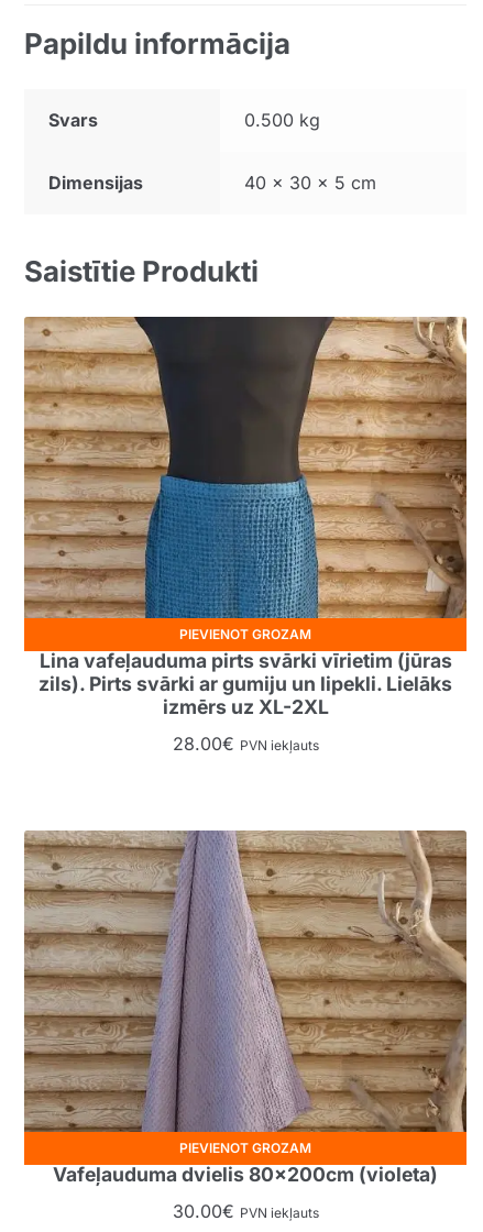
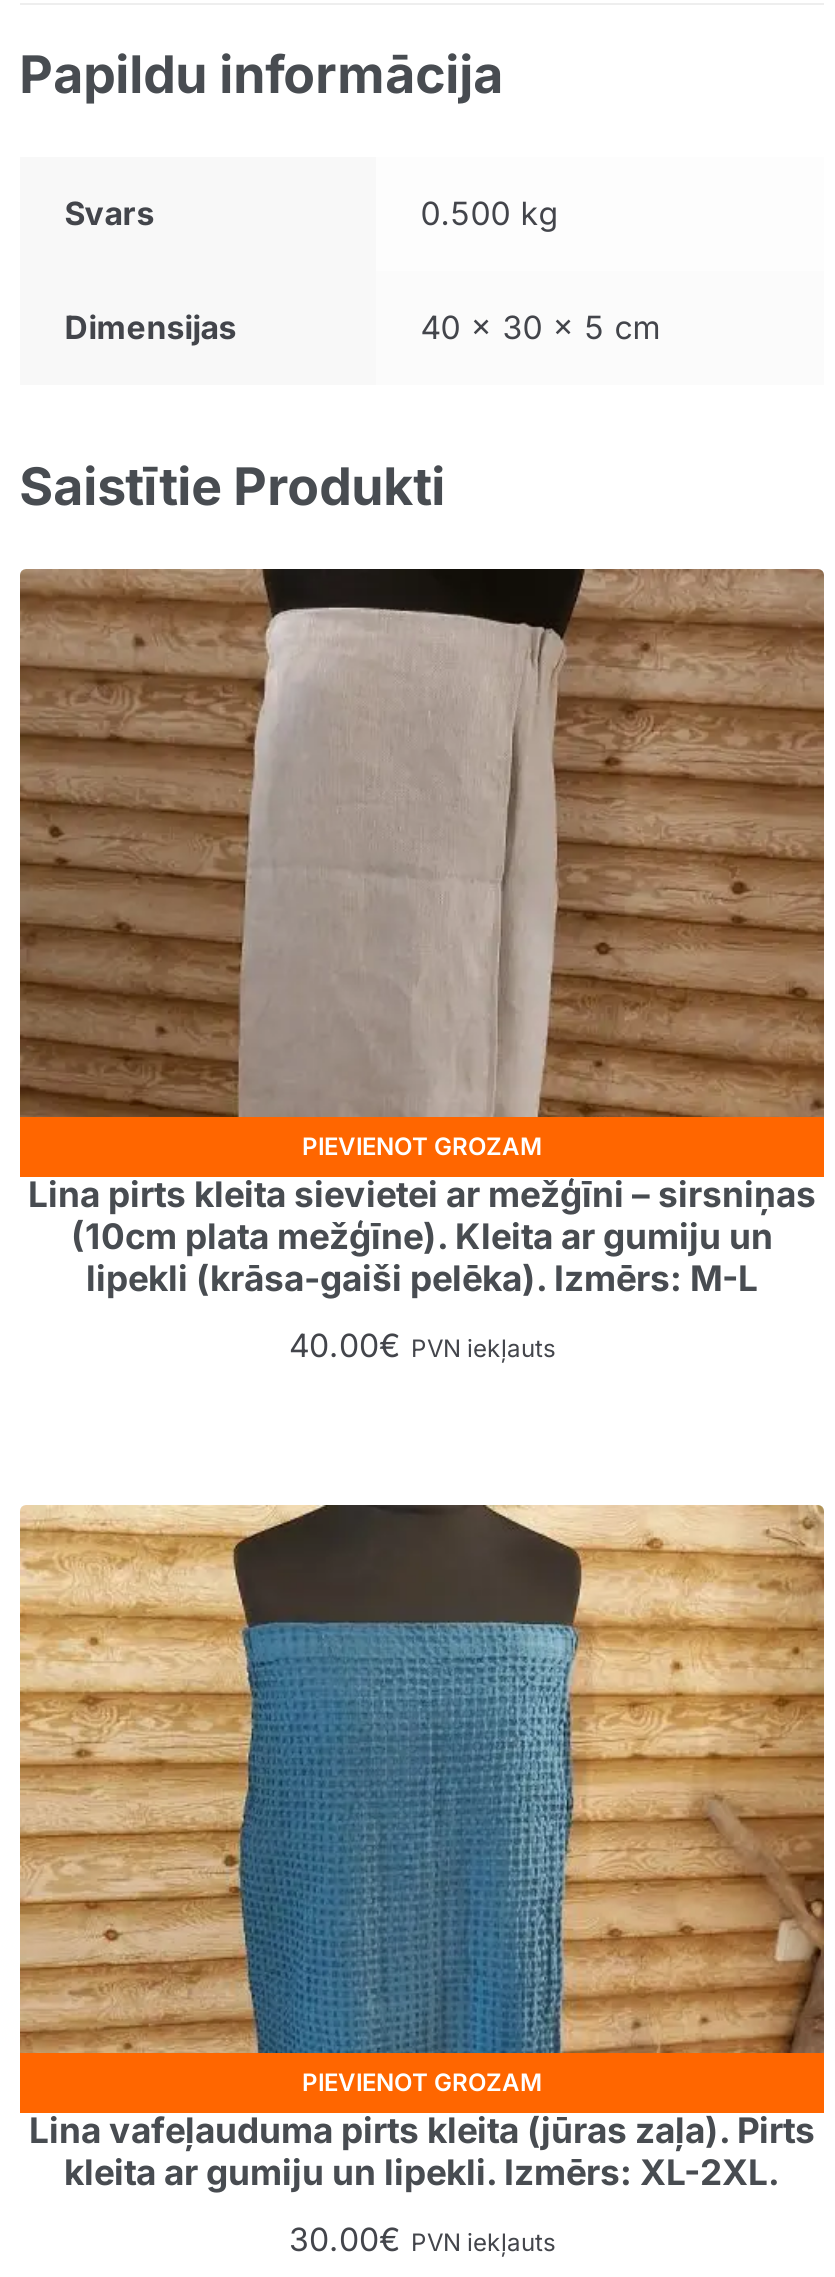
- [image]
- Lina vafeļauduma pirts svārki vīrietim (jūras
- zils). Pirts svārki ar gumiju un lipekli. Lielāks
- izmērs uz XL-2XL
+ [image]
+ Lina pirts kleita sievietei ar mežģīni – sirsniņas
+ (10cm plata mežģīne). Kleita ar gumiju un
+ lipekli (krāsa-gaiši pelēka). Izmērs: M-L

- 28.00€ PVN iekļauts
+ 40.00€ PVN iekļauts

- [image]
- Vafeļauduma dvielis 80x200cm (violeta)
+ [image]
+ Lina vafeļauduma pirts kleita (jūras zaļa). Pirts
+ kleita ar gumiju un lipekli. Izmērs: XL-2XL.
